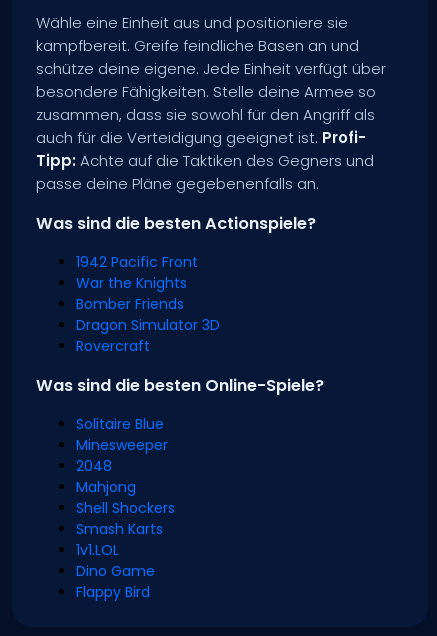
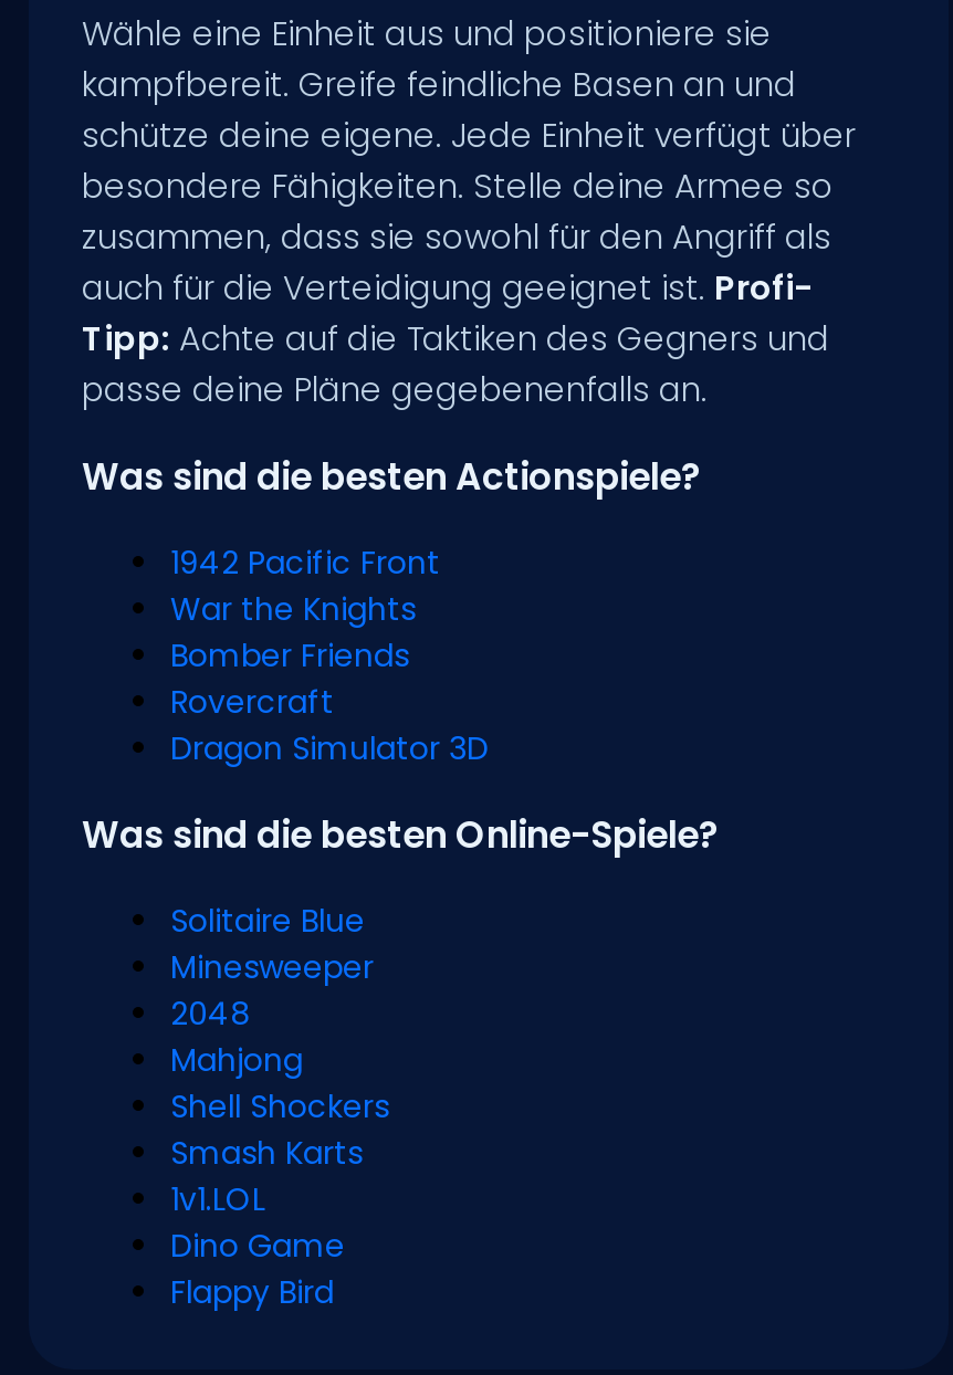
moved down: Dragon Simulator 3D

moved up: Rovercraft
